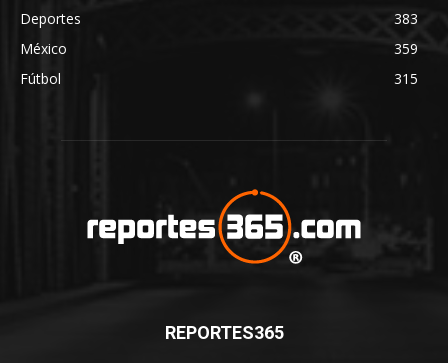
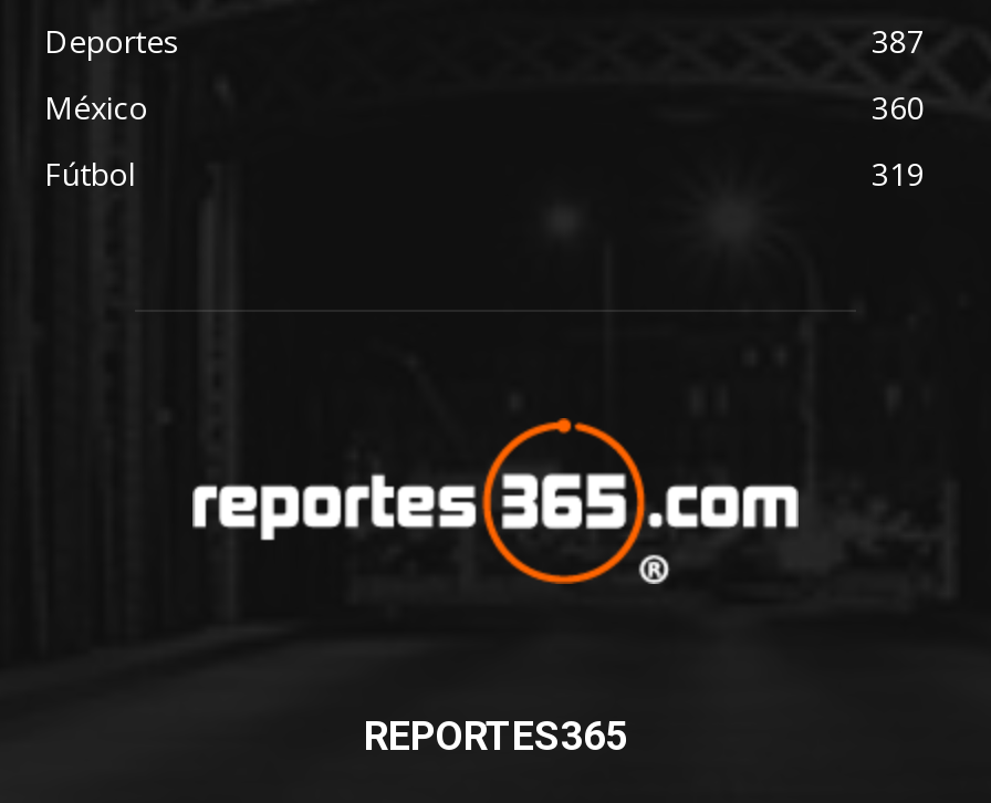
- 383
+ 387

- 359
+ 360

- 315
+ 319
